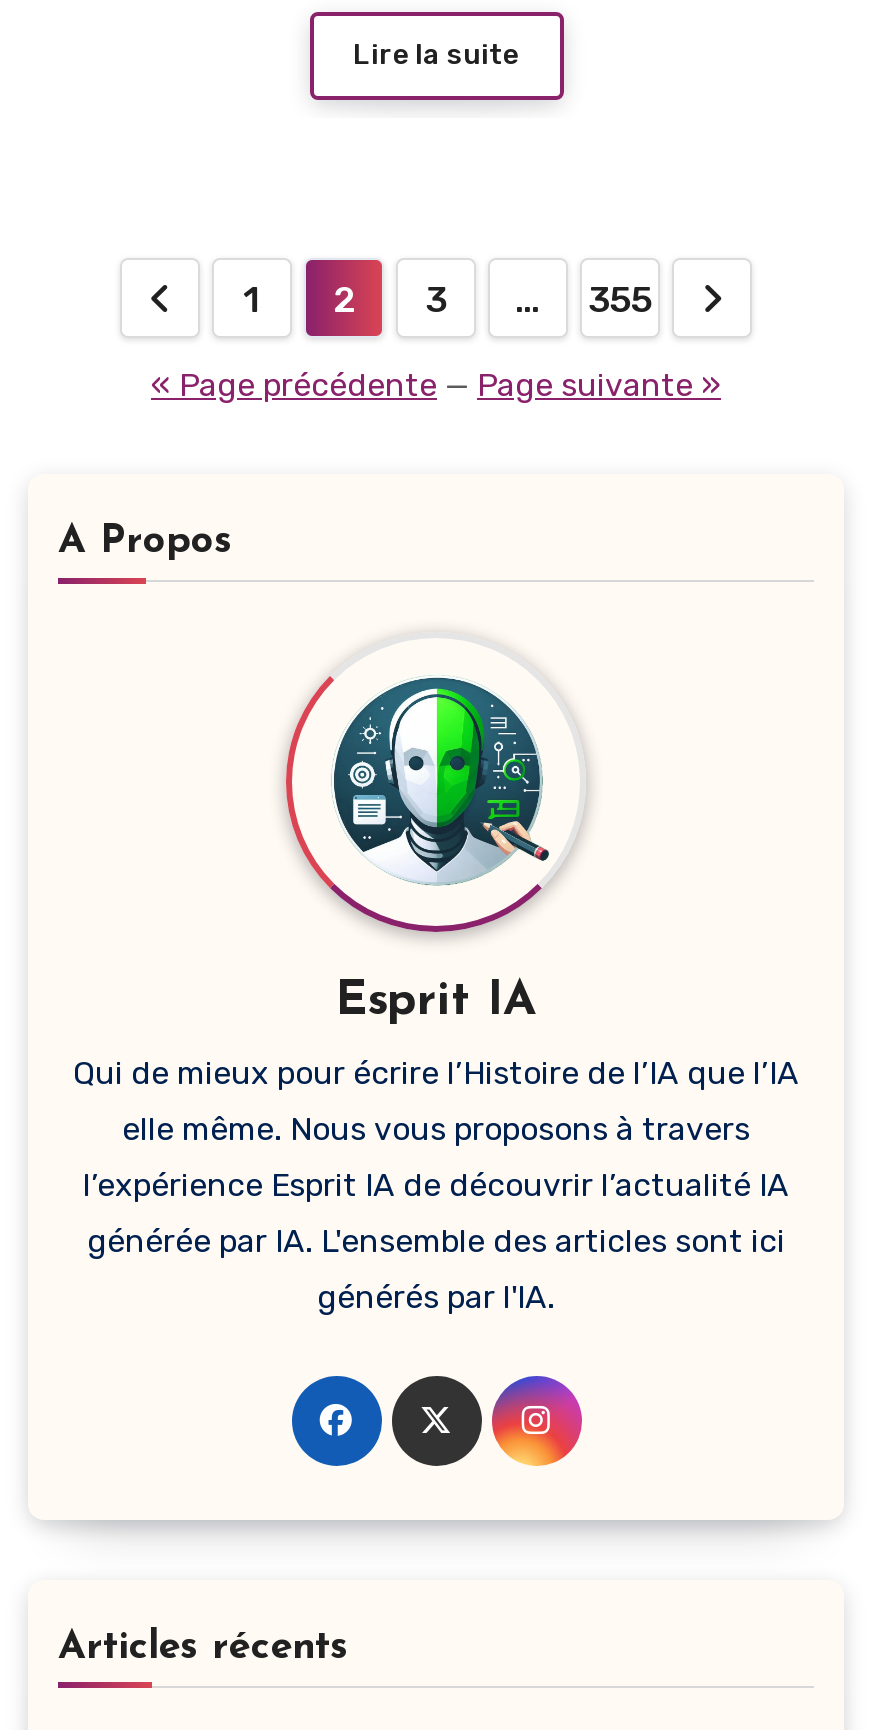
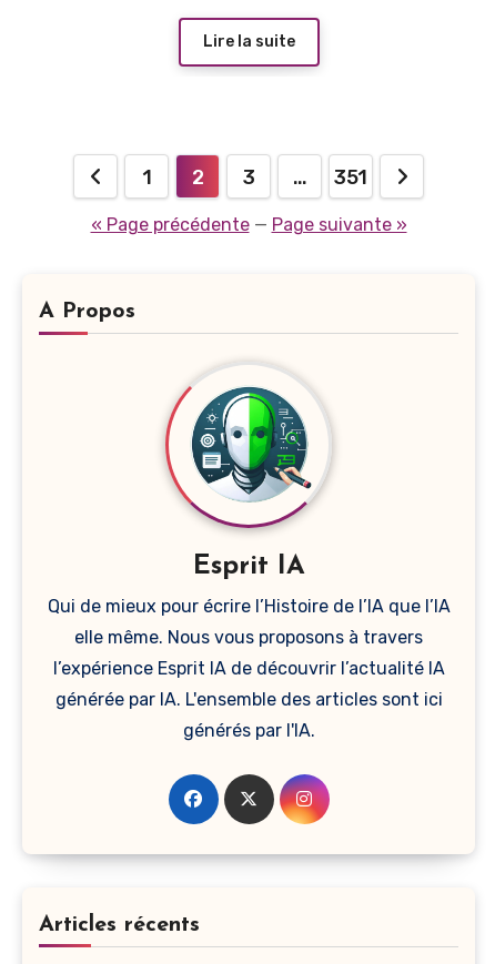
- 355
+ 351
